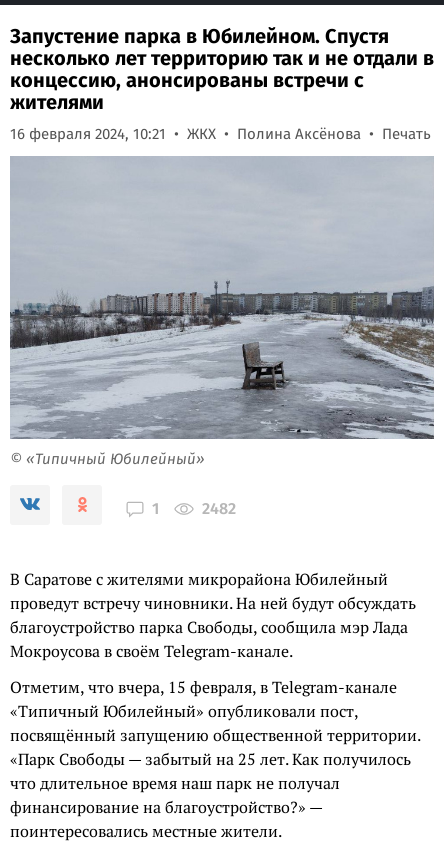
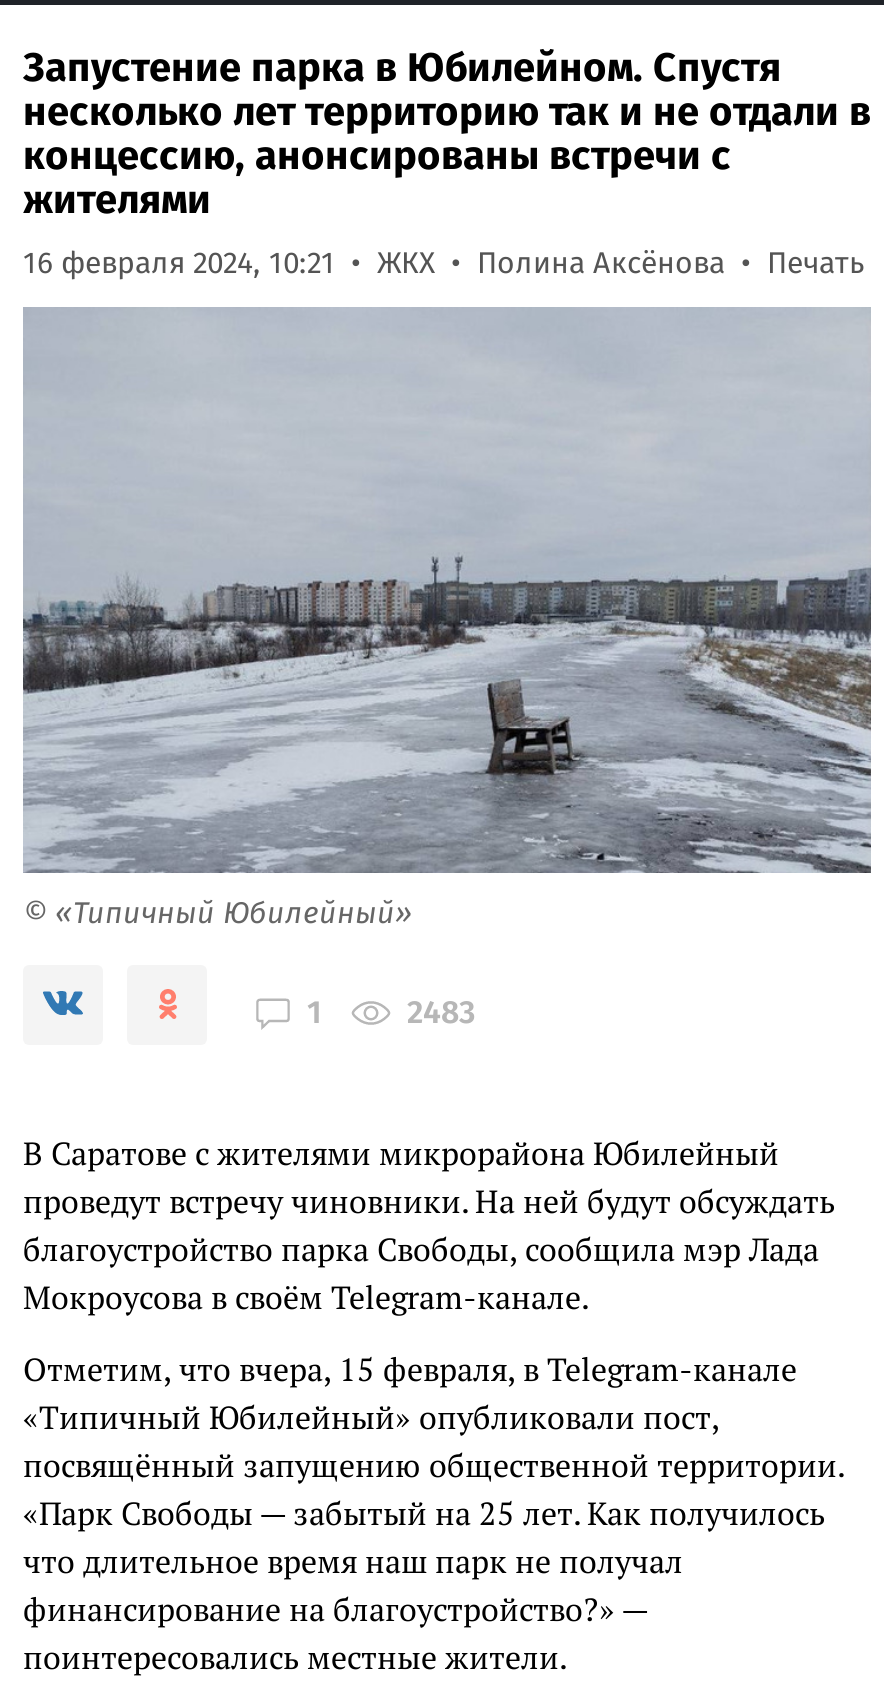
- 2482
+ 2483
